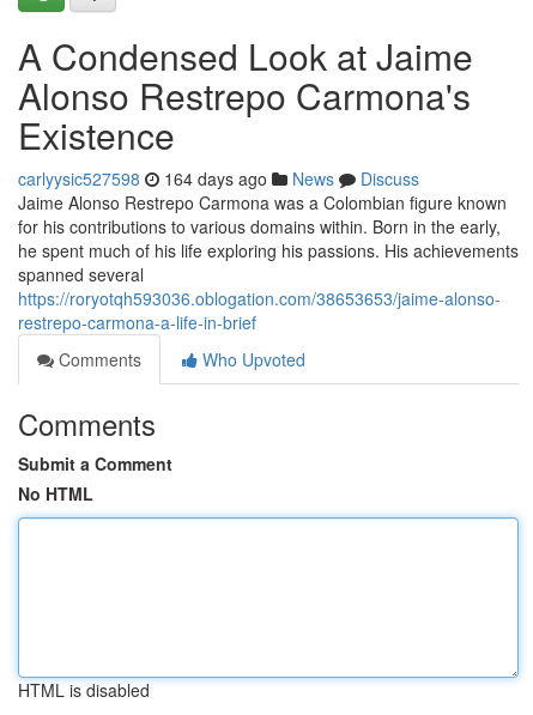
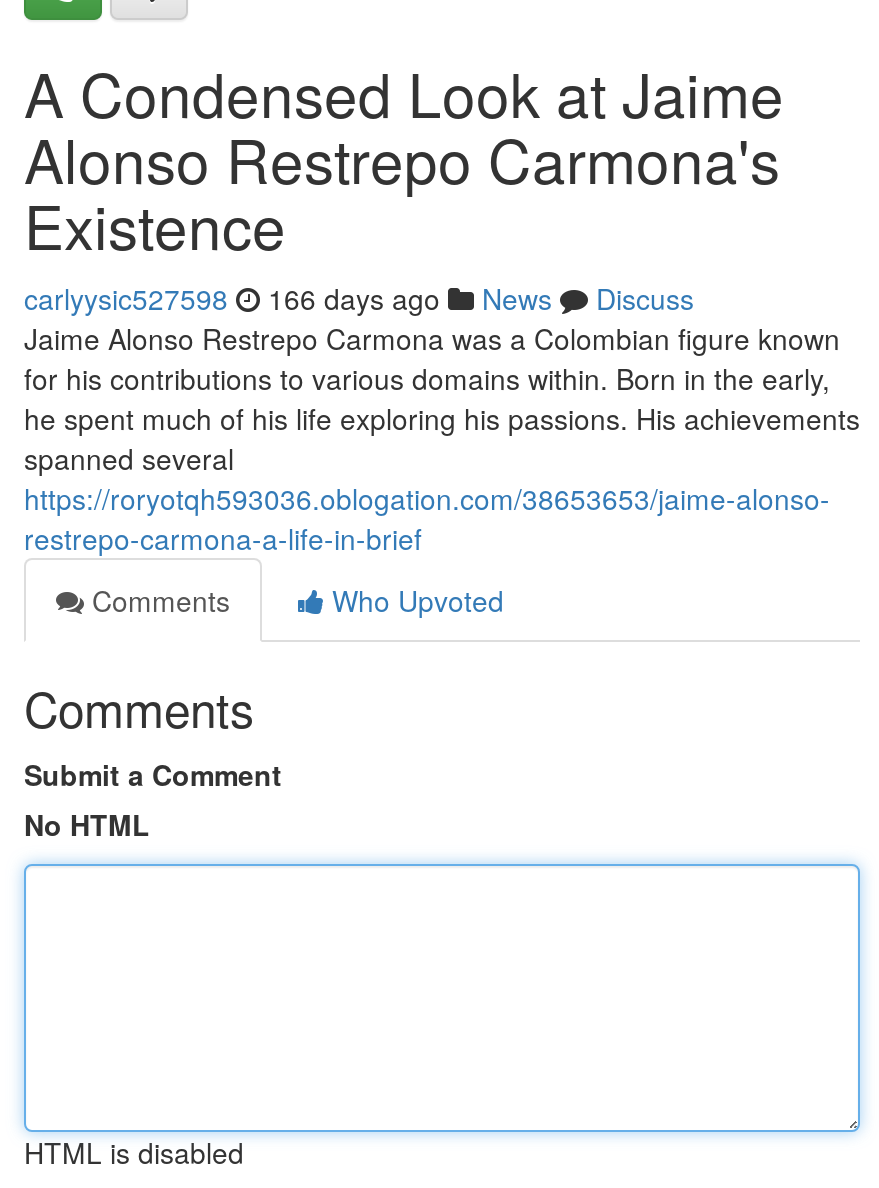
- carlyysic527598 164 days ago News Discuss
+ carlyysic527598 166 days ago News Discuss
